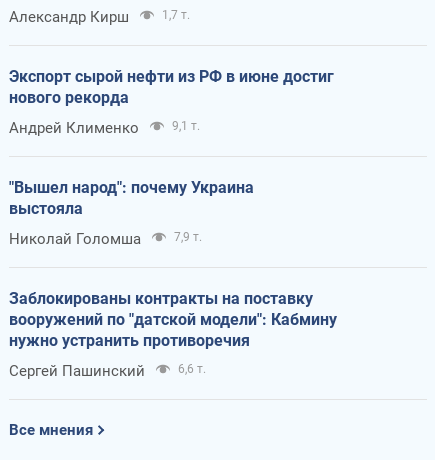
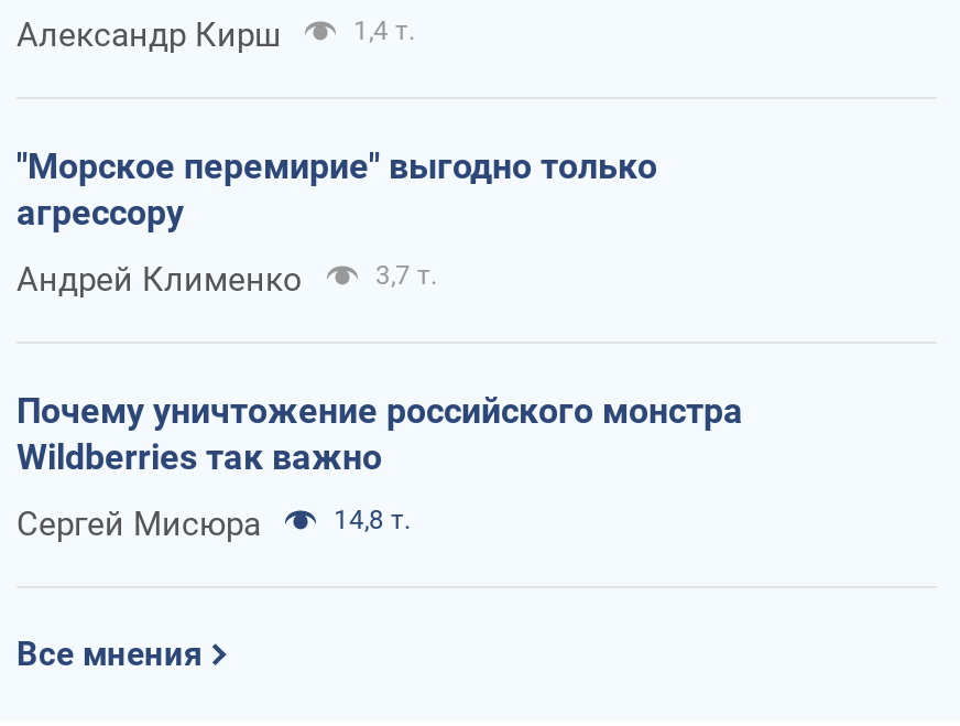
- 1,7 т.
+ 1,4 т.

- Экспорт сырой нефти из РФ в июне достиг
- нового рекорда
+ "Морское перемирие" выгодно только
+ агрессору

- 9,1 т.
- "Вышел народ": почему Украина
- выстояла
- Николай Голомша
- 7,9 т.
- Заблокированы контракты на поставку
- вооружений по "датской модели": Кабмину
- нужно устранить противоречия
- Сергей Пашинский
- 6,6 т.
+ 3,7 т.
+ Почему уничтожение российского монстра
+ Wildberries так важно
+ Сергей Мисюра
+ 14,8 т.
